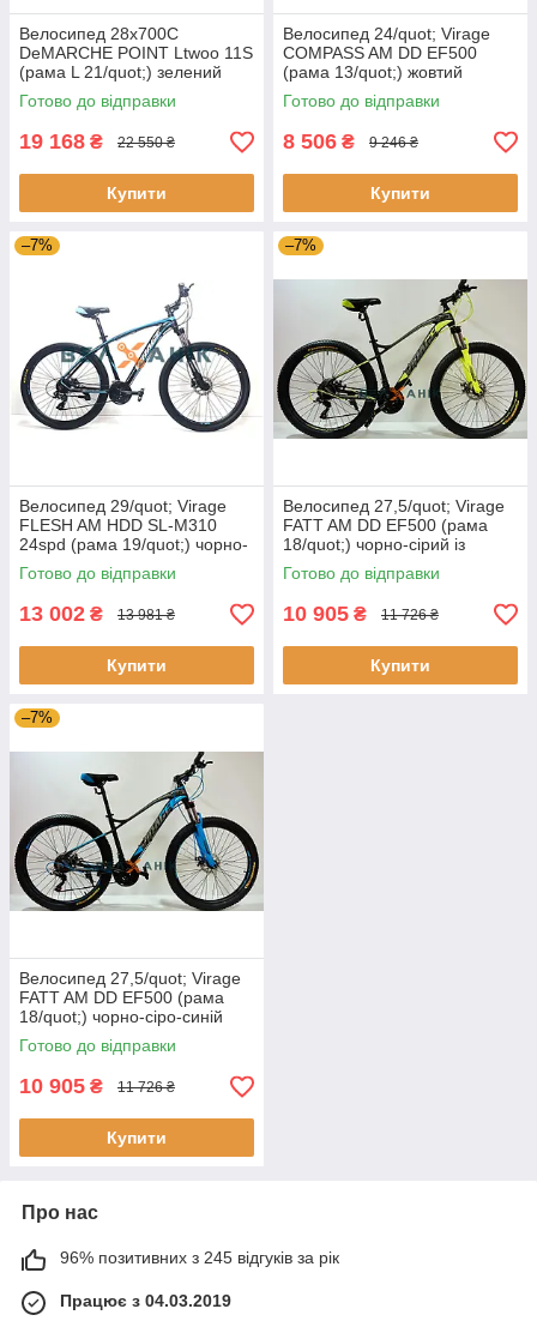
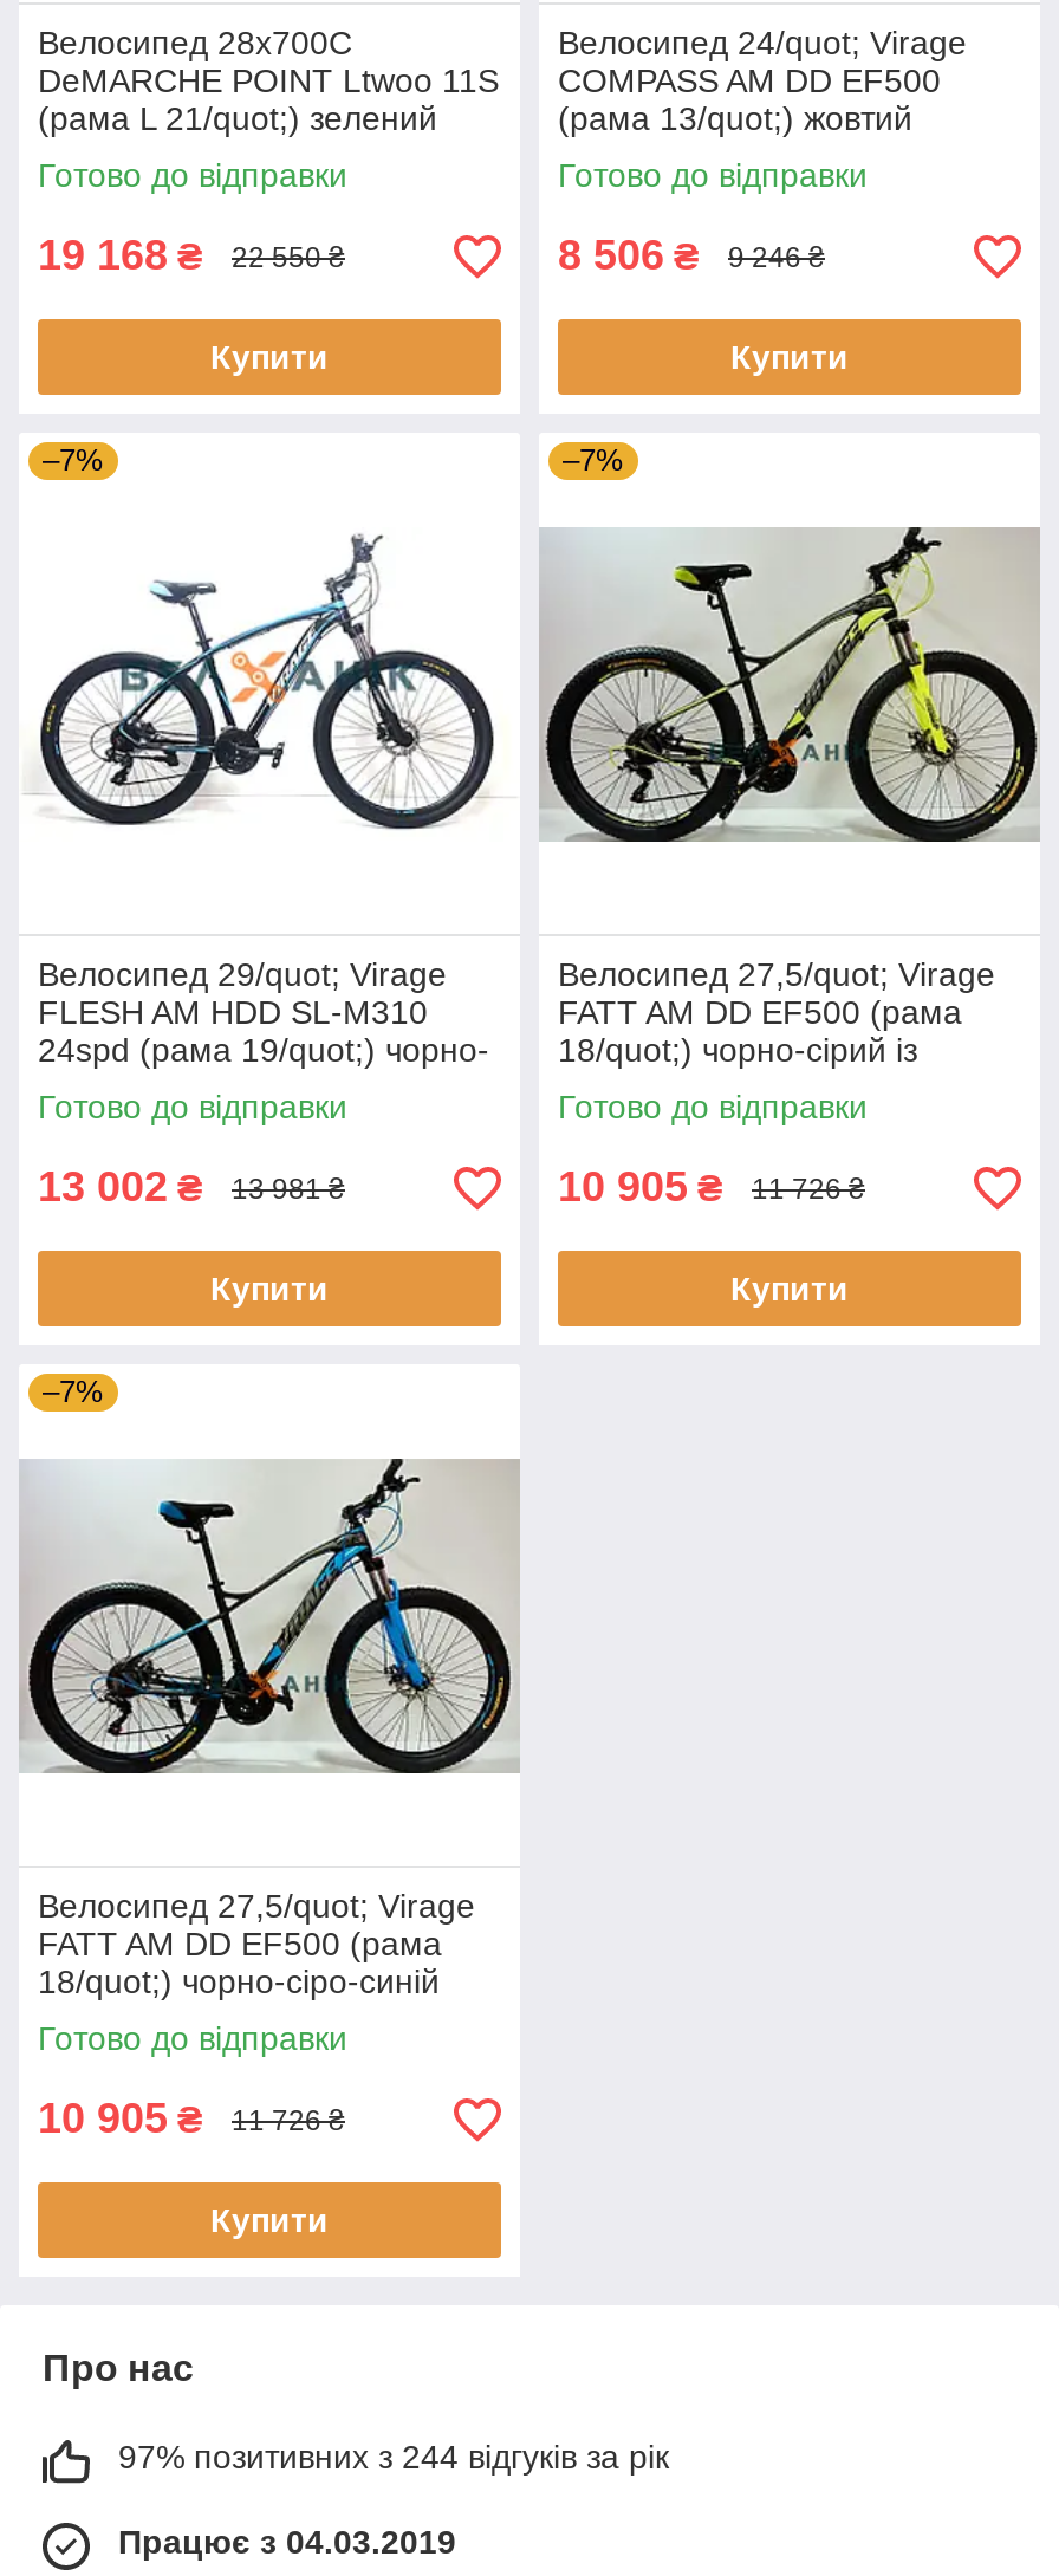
- 96% позитивних з 245 відгуків за рік
+ 97% позитивних з 244 відгуків за рік
